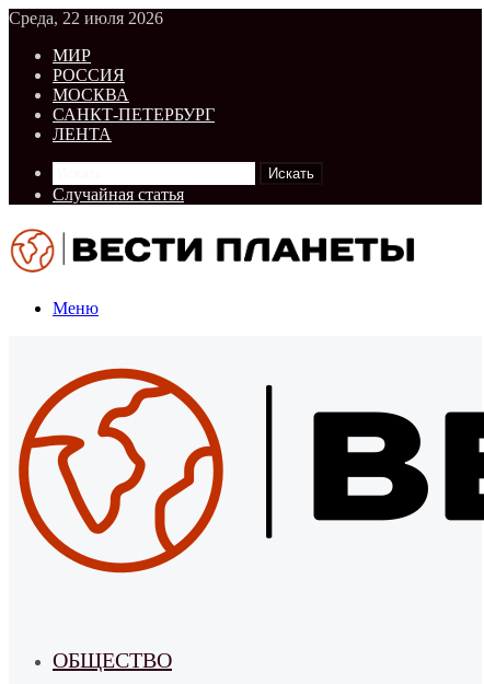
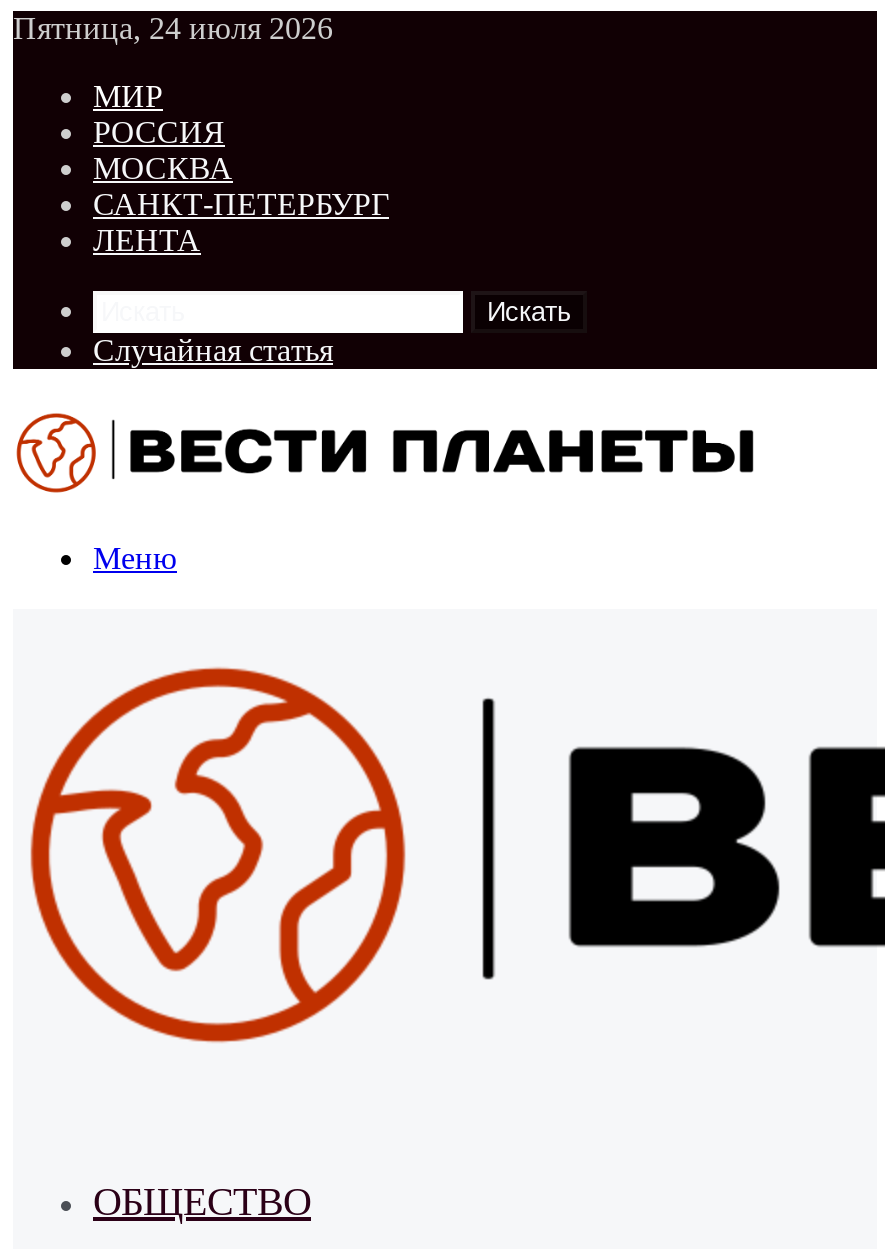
- Среда, 22 июля 2026
+ Пятница, 24 июля 2026
